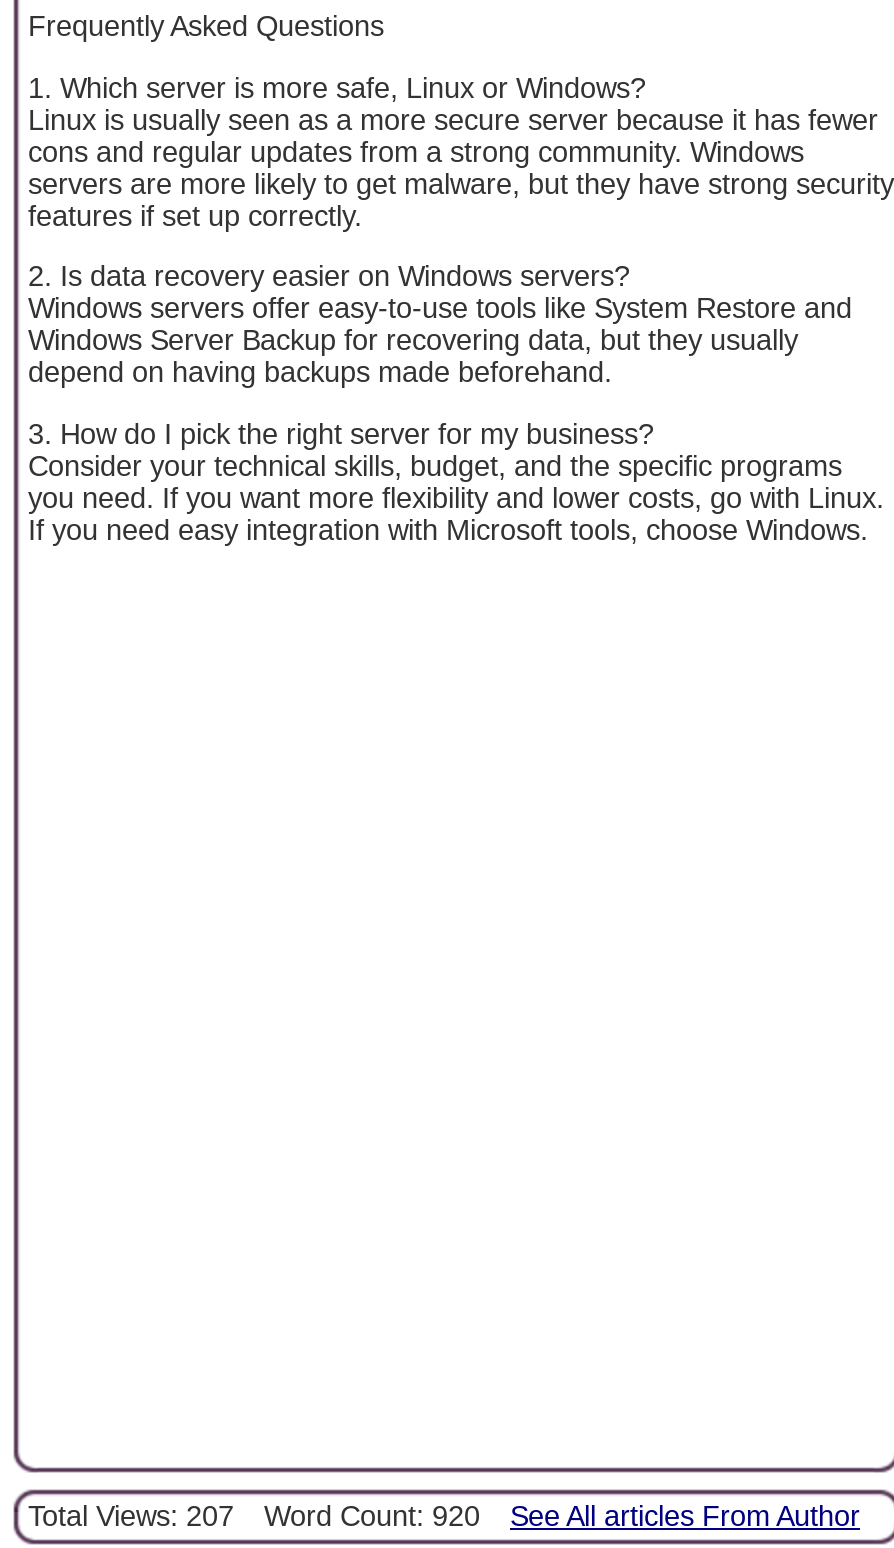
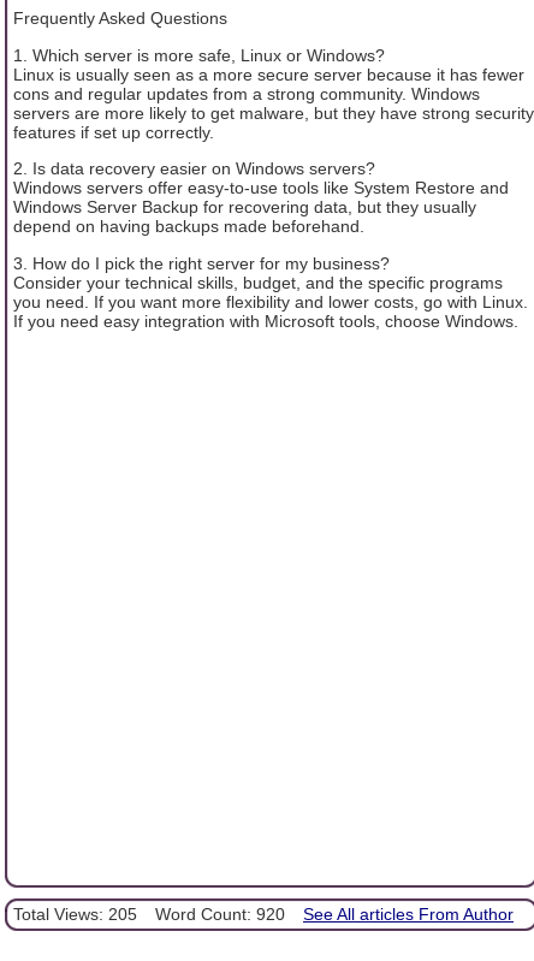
- Total Views: 207 Word Count: 920 See All articles From Author
+ Total Views: 205 Word Count: 920 See All articles From Author
